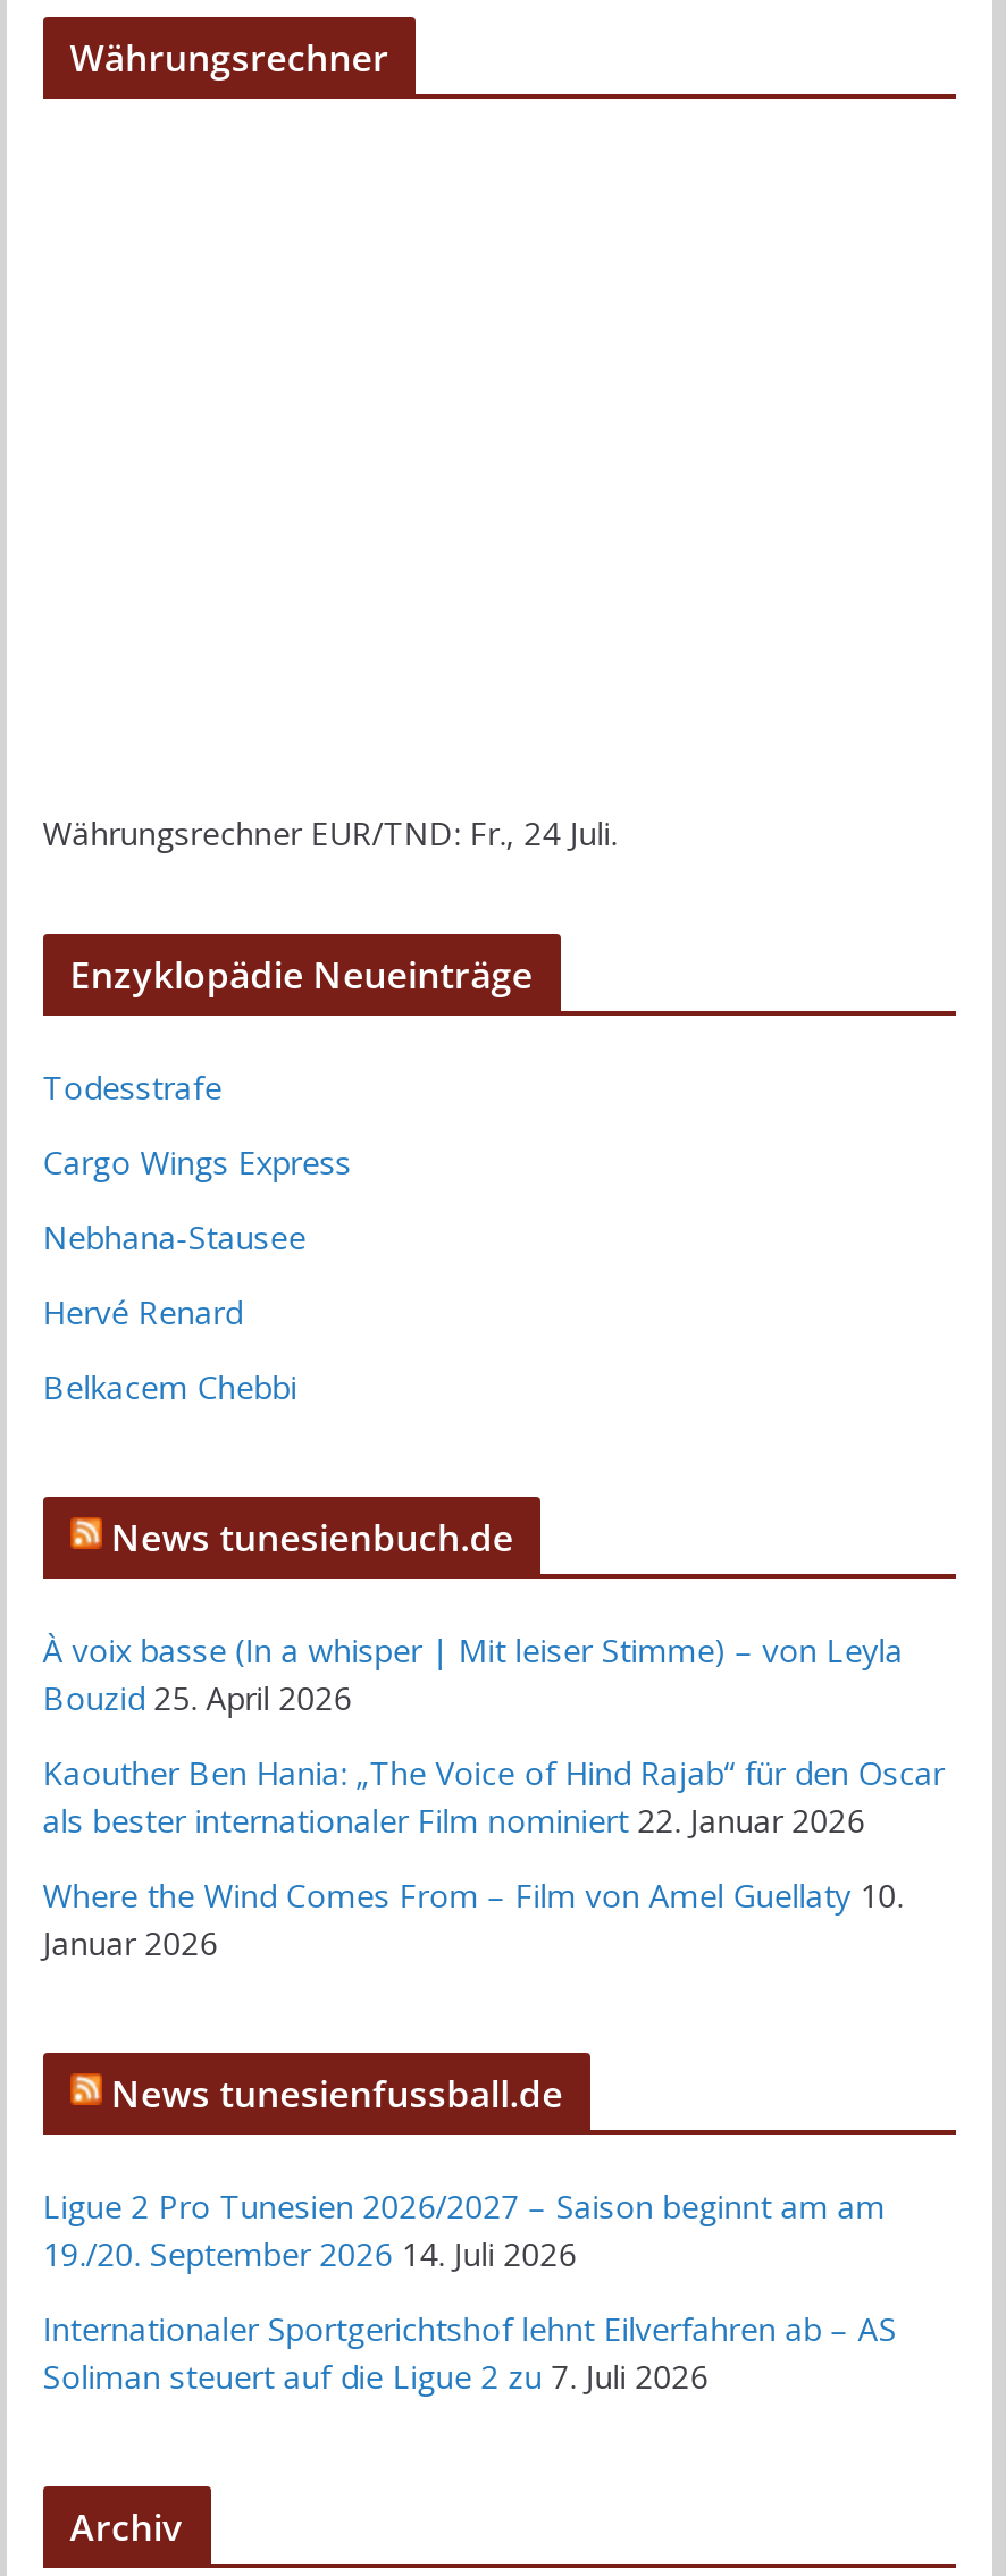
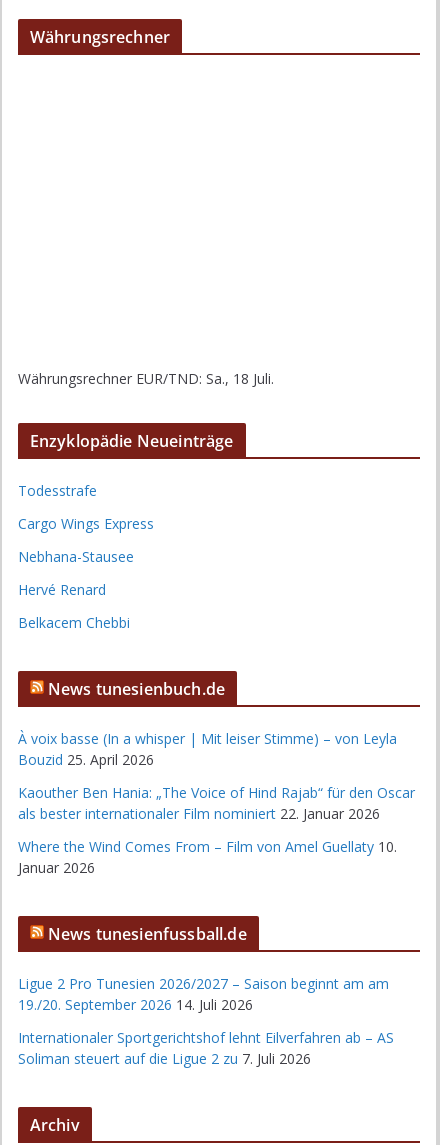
- Währungsrechner EUR/TND: Fr., 24 Juli.
+ Währungsrechner EUR/TND: Sa., 18 Juli.
